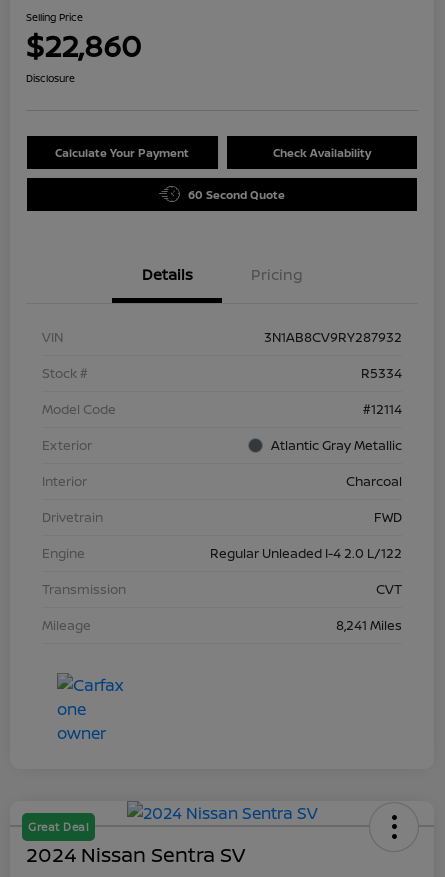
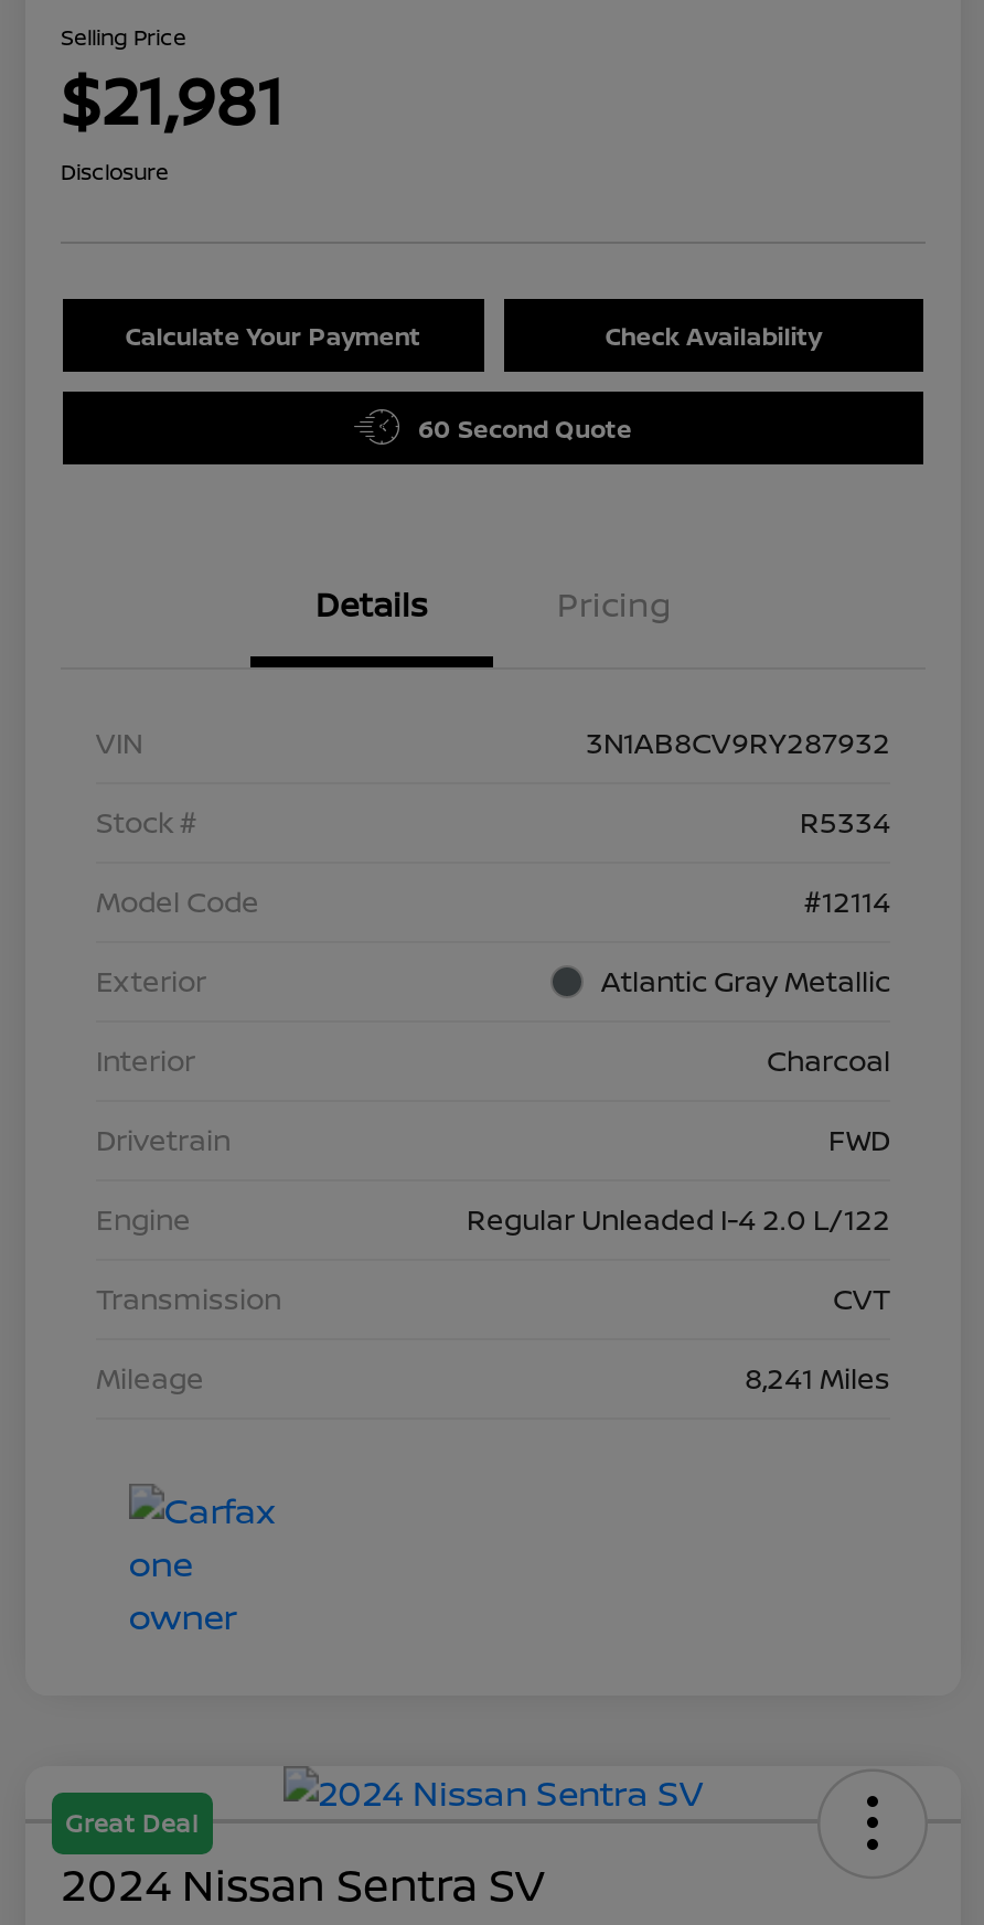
- $22,860
+ $21,981
